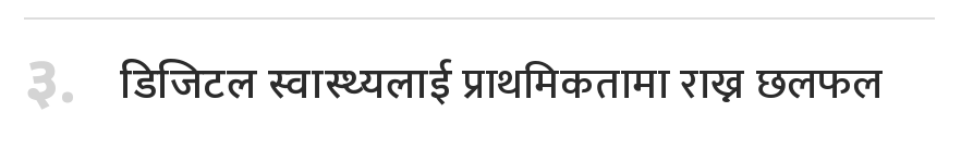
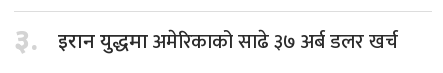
- डिजिटल स्वास्थ्यलाईप्राथमिकतामा राख्न छलफल
+ इरान युद्धमाअमेरिकाको साढे ३७ अर्ब डलर खर्च
